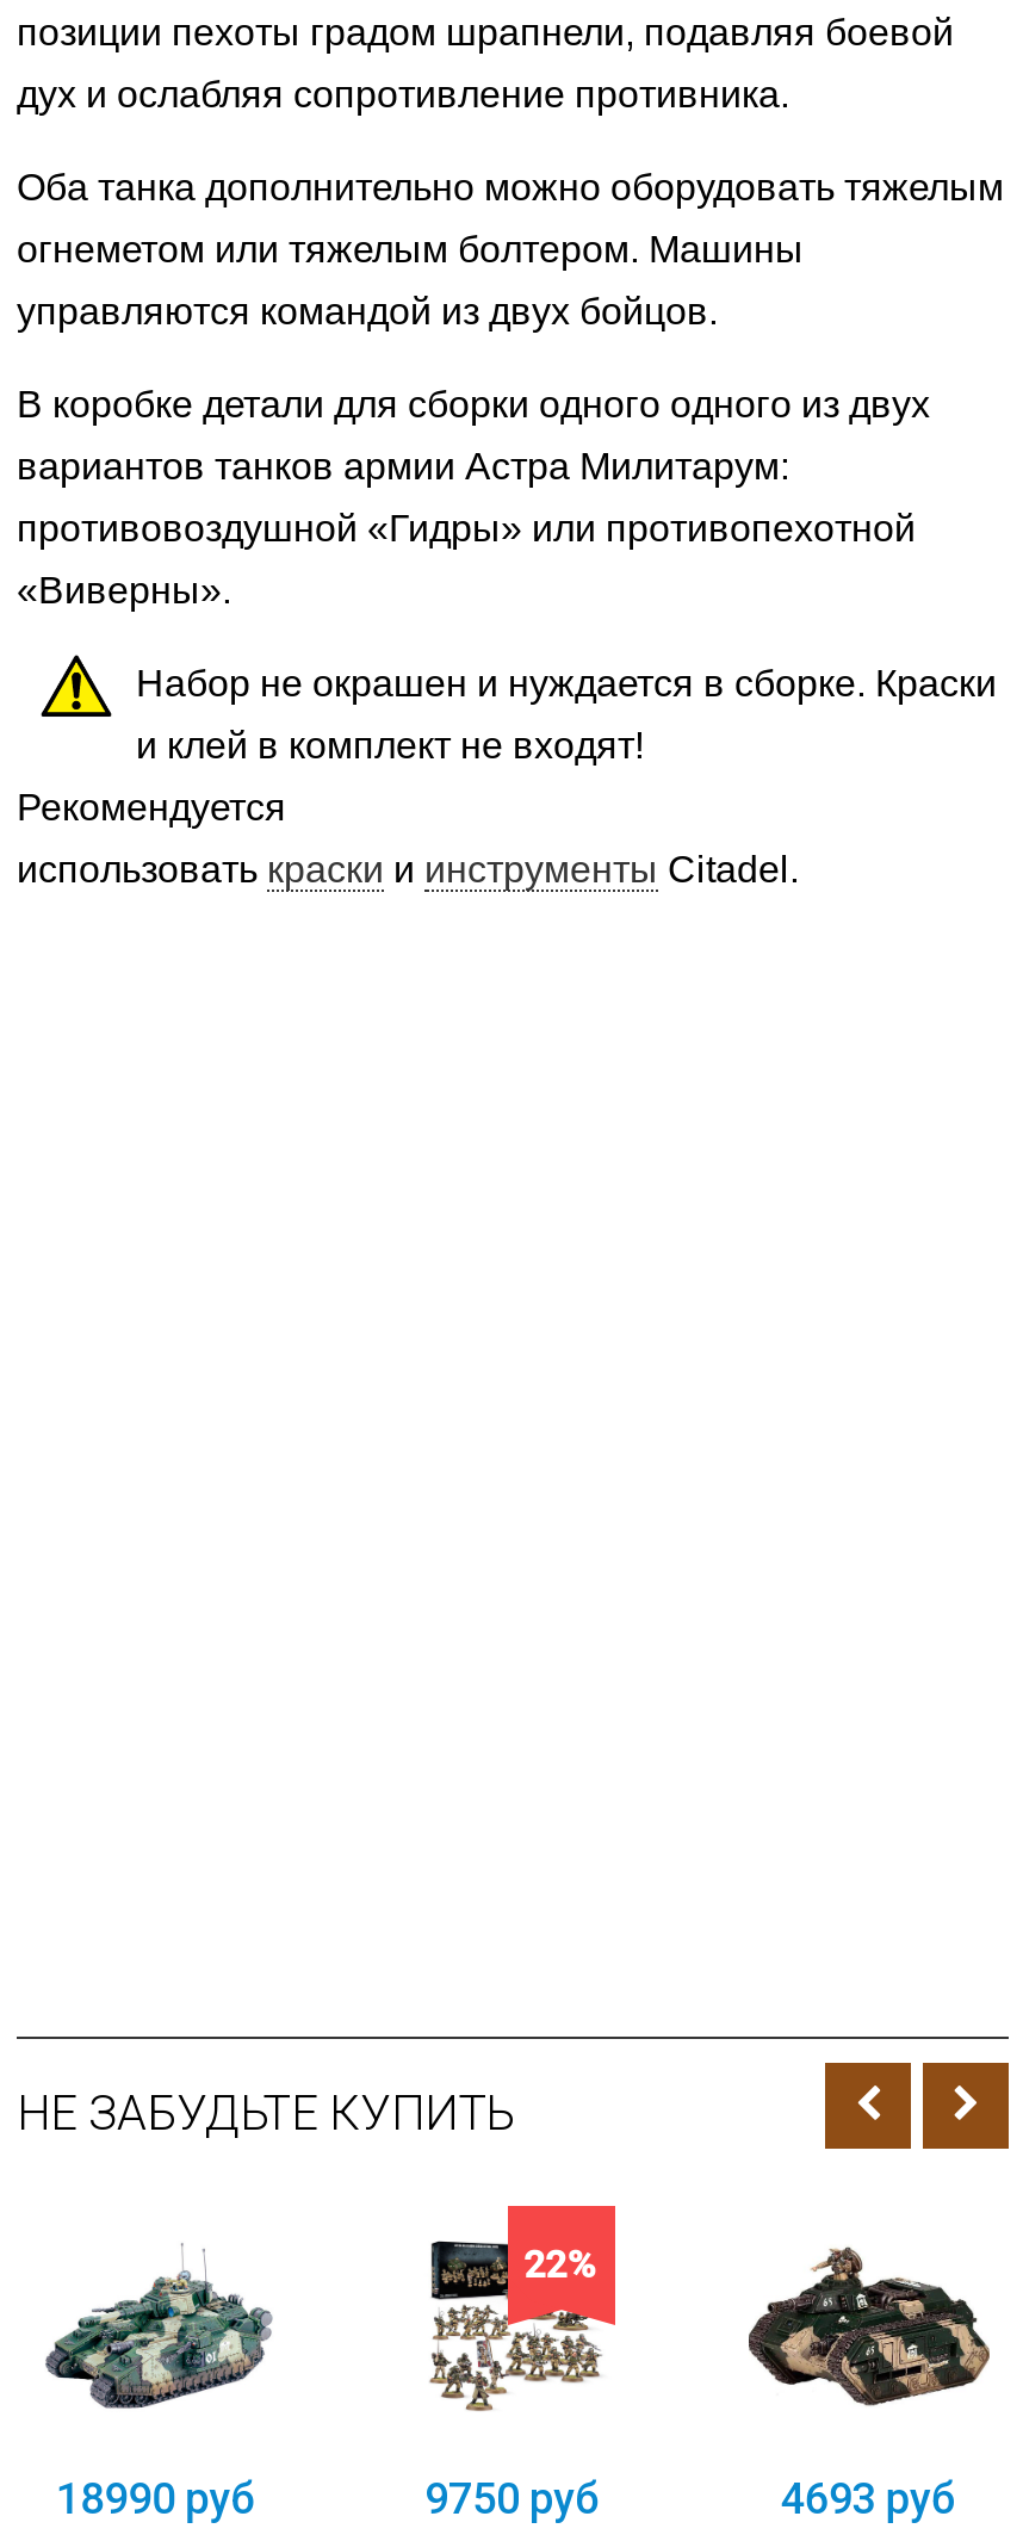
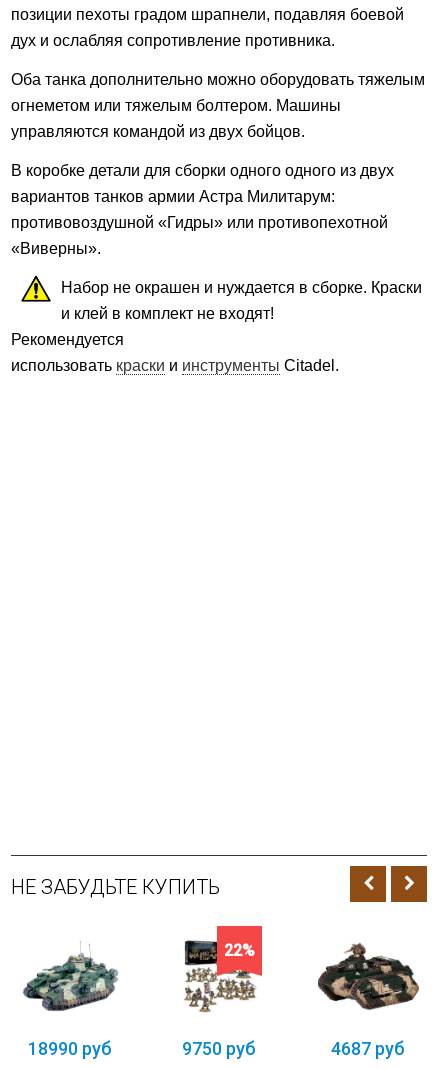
- 4693 руб
+ 4687 руб
